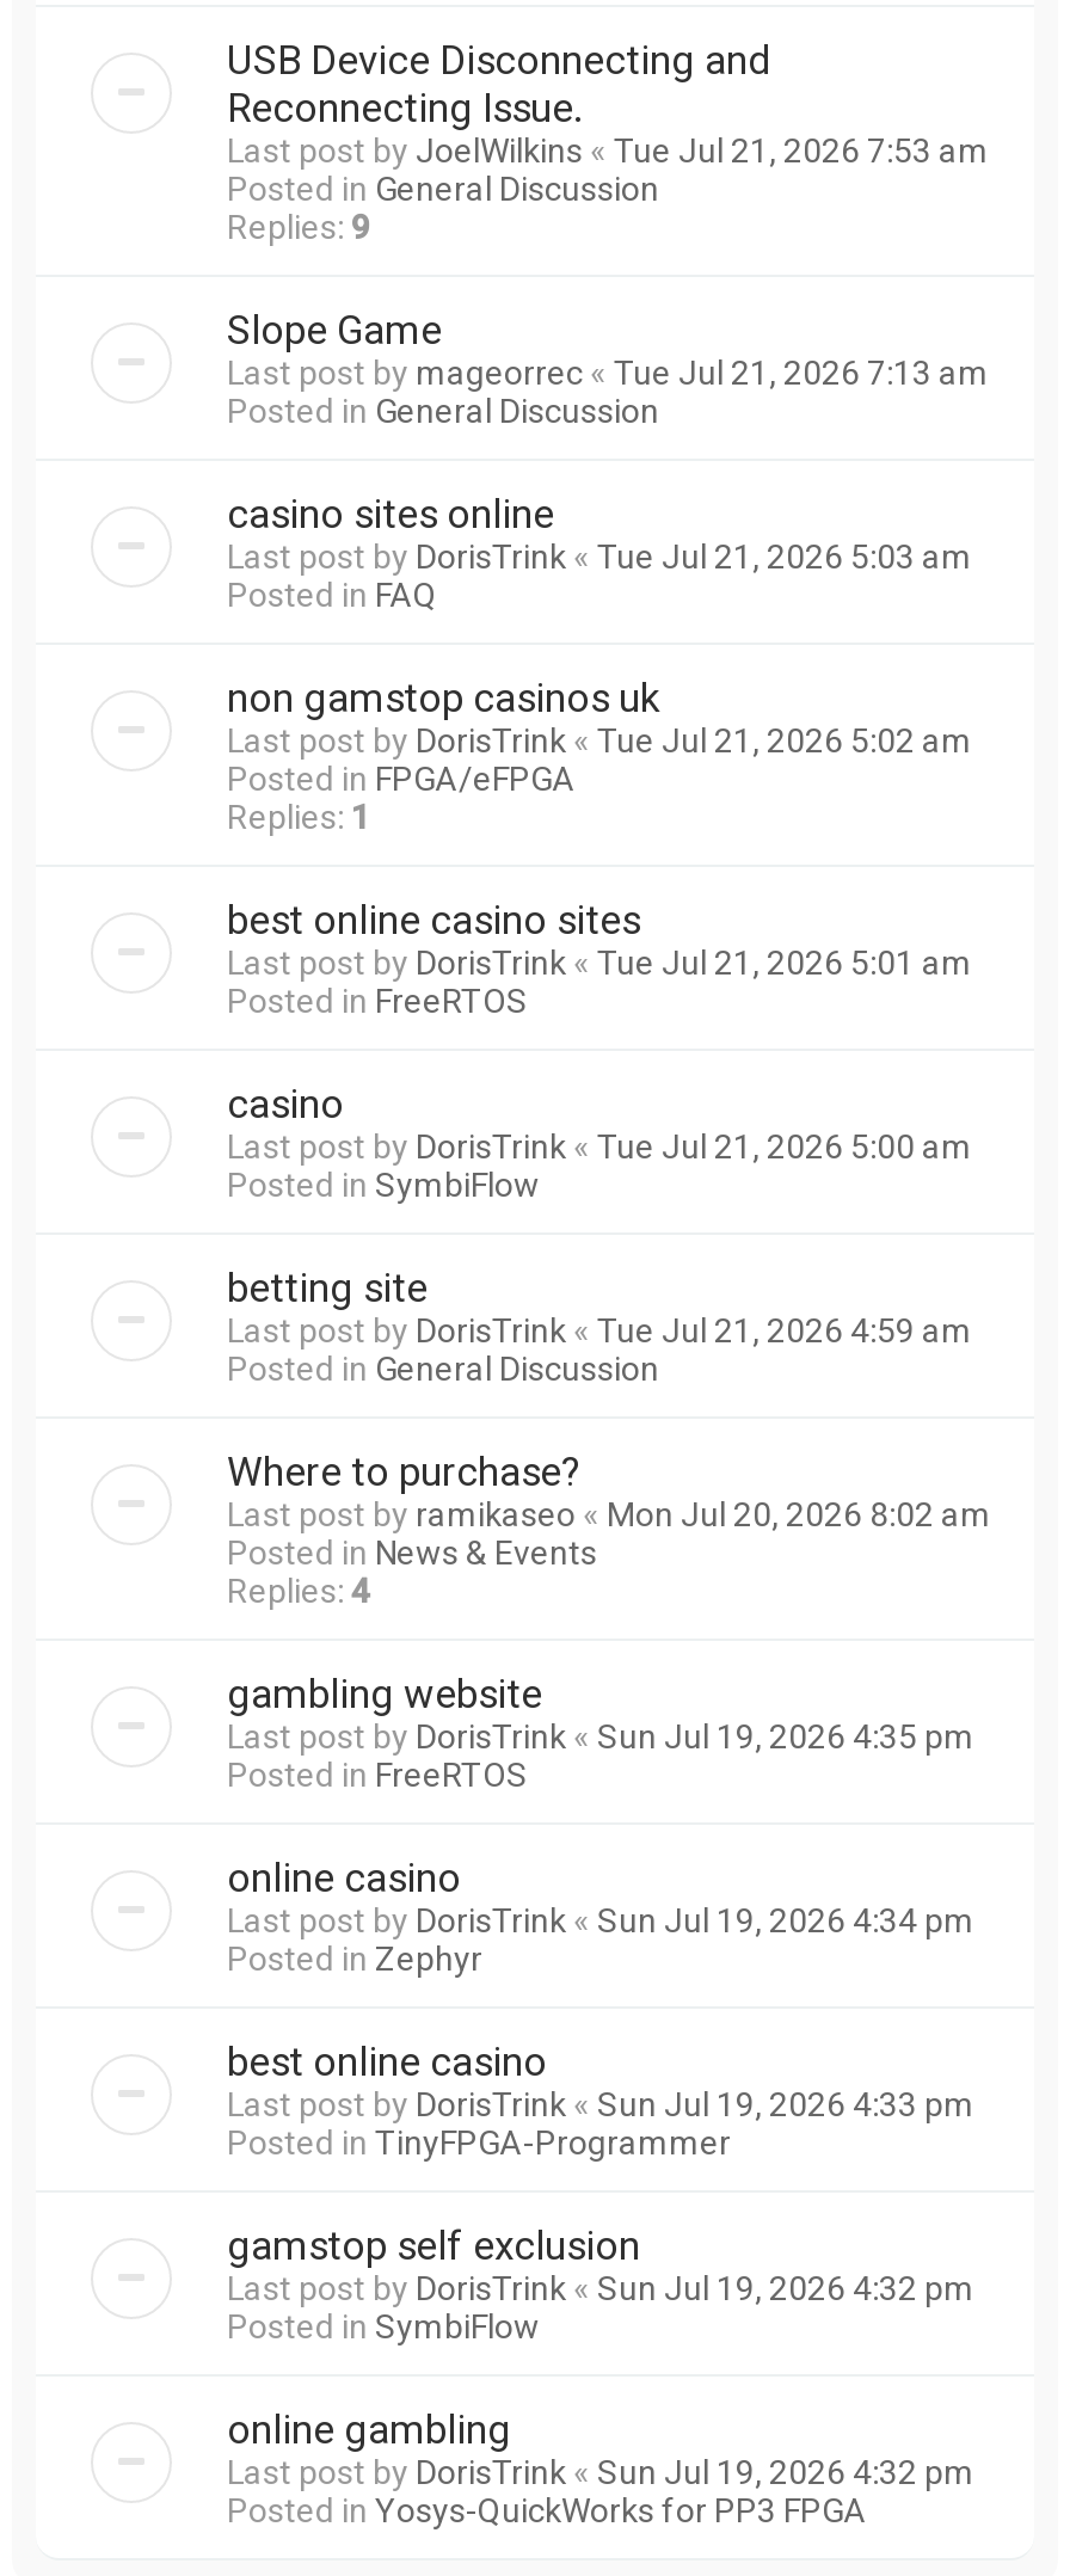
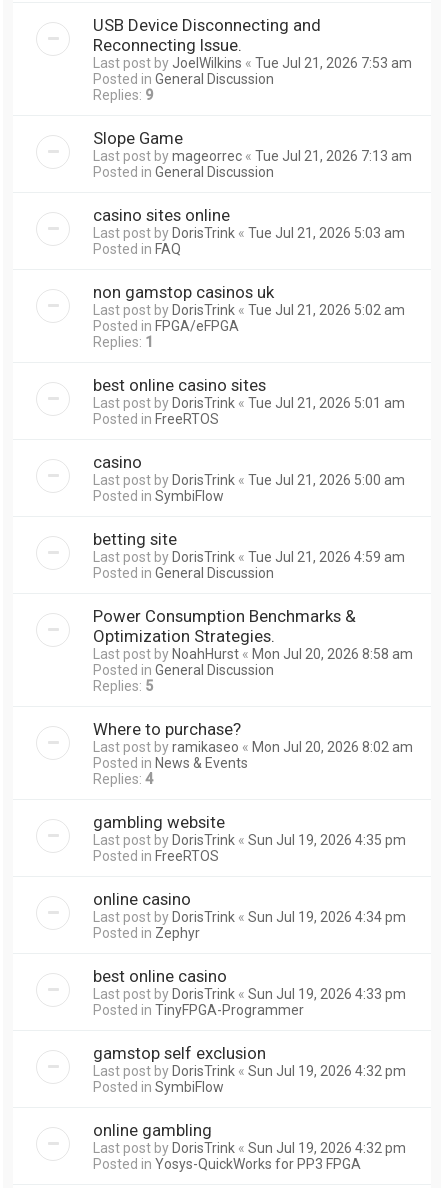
+ Power Consumption Benchmarks &
+ Optimization Strategies.
+ Last post by NoahHurst «Mon Jul 20, 2026 8:58 am
+ Posted in General Discussion
+ Replies: 5
